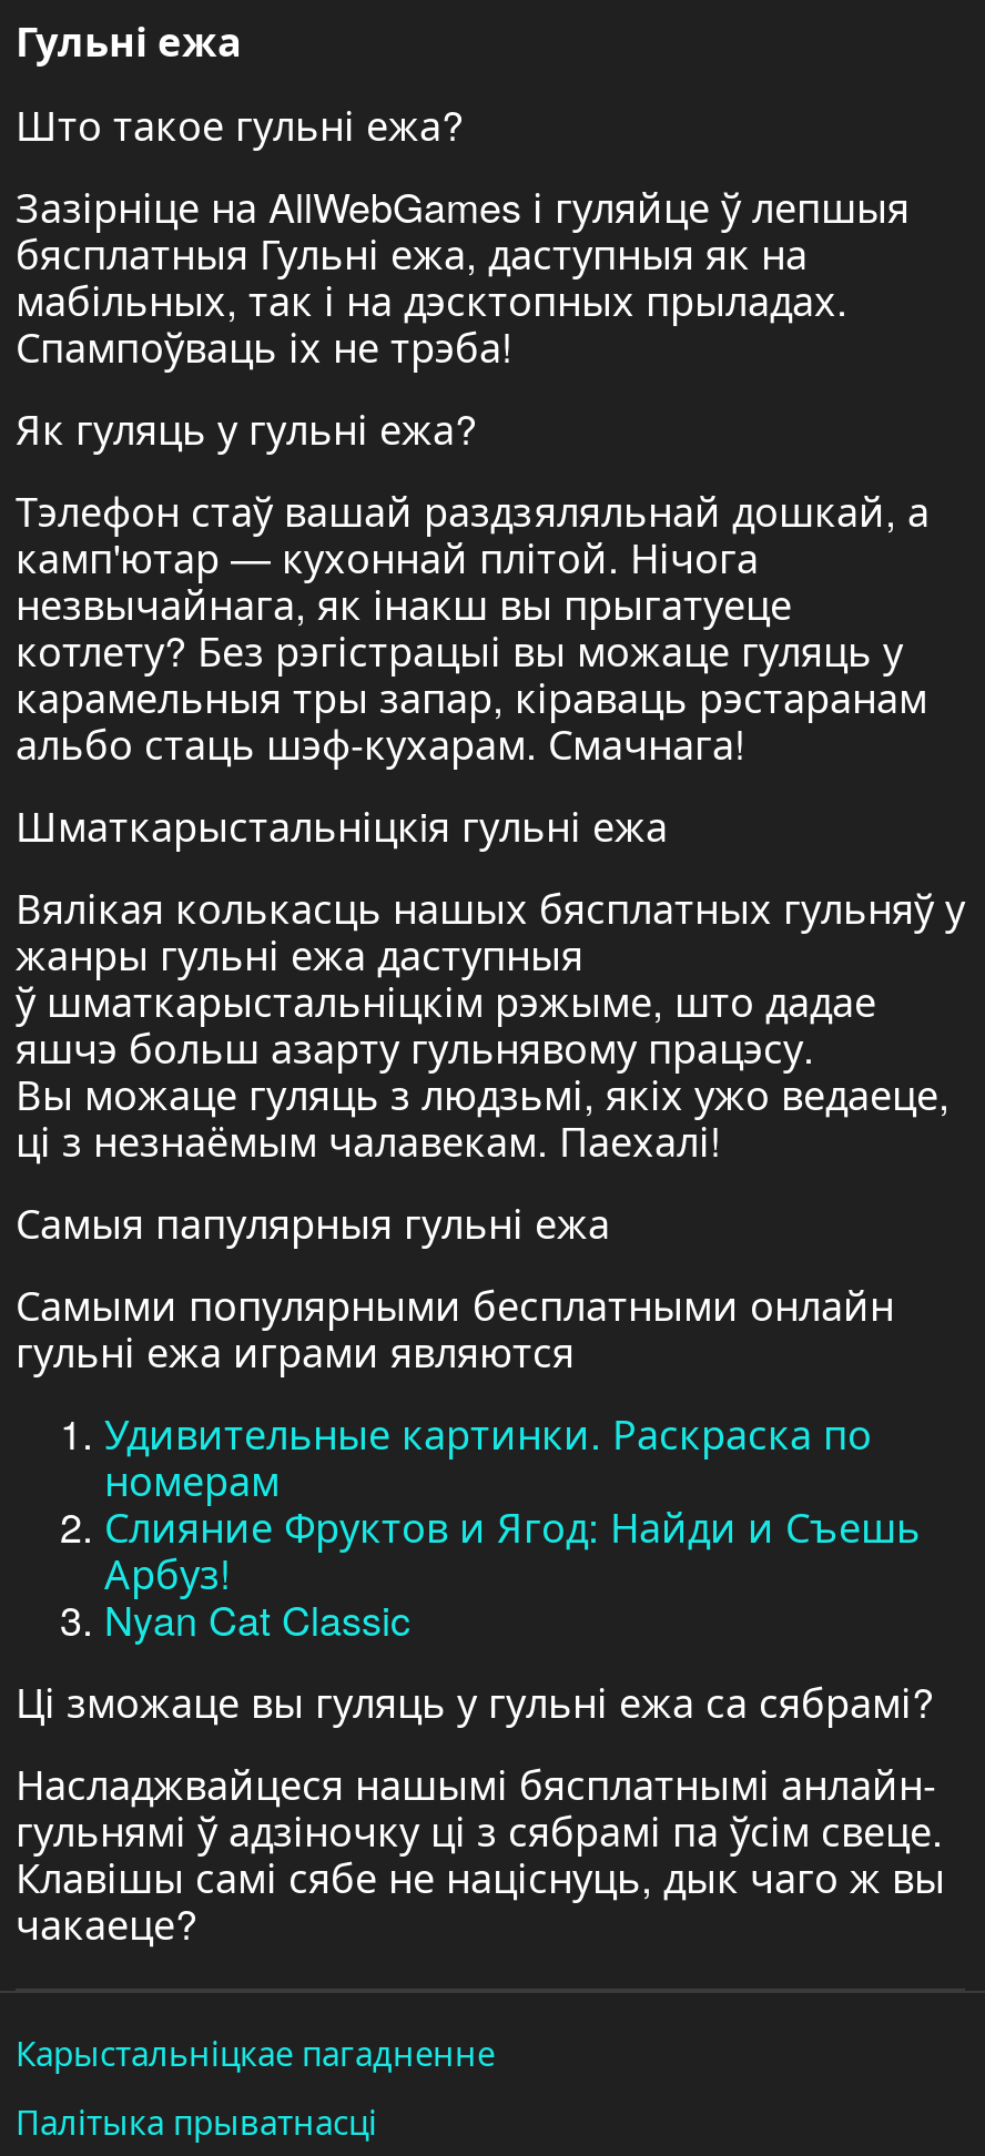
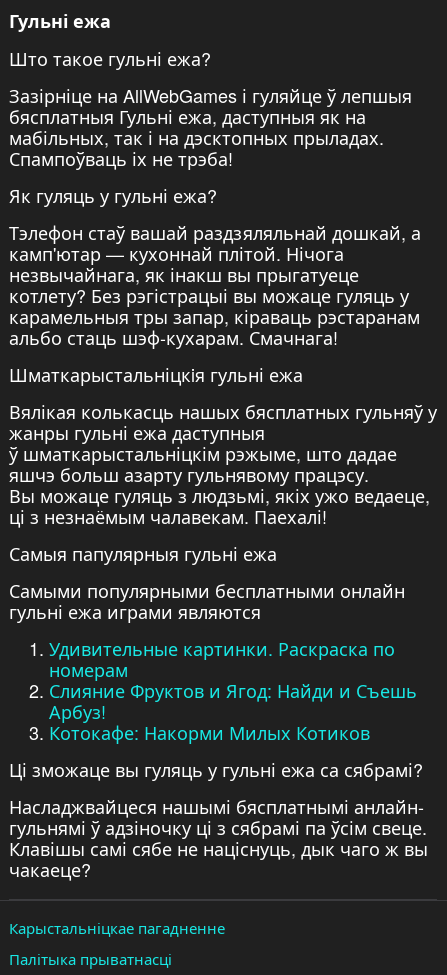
- Nyan Cat Classic
+ Котокафе: Накорми Милых Котиков
